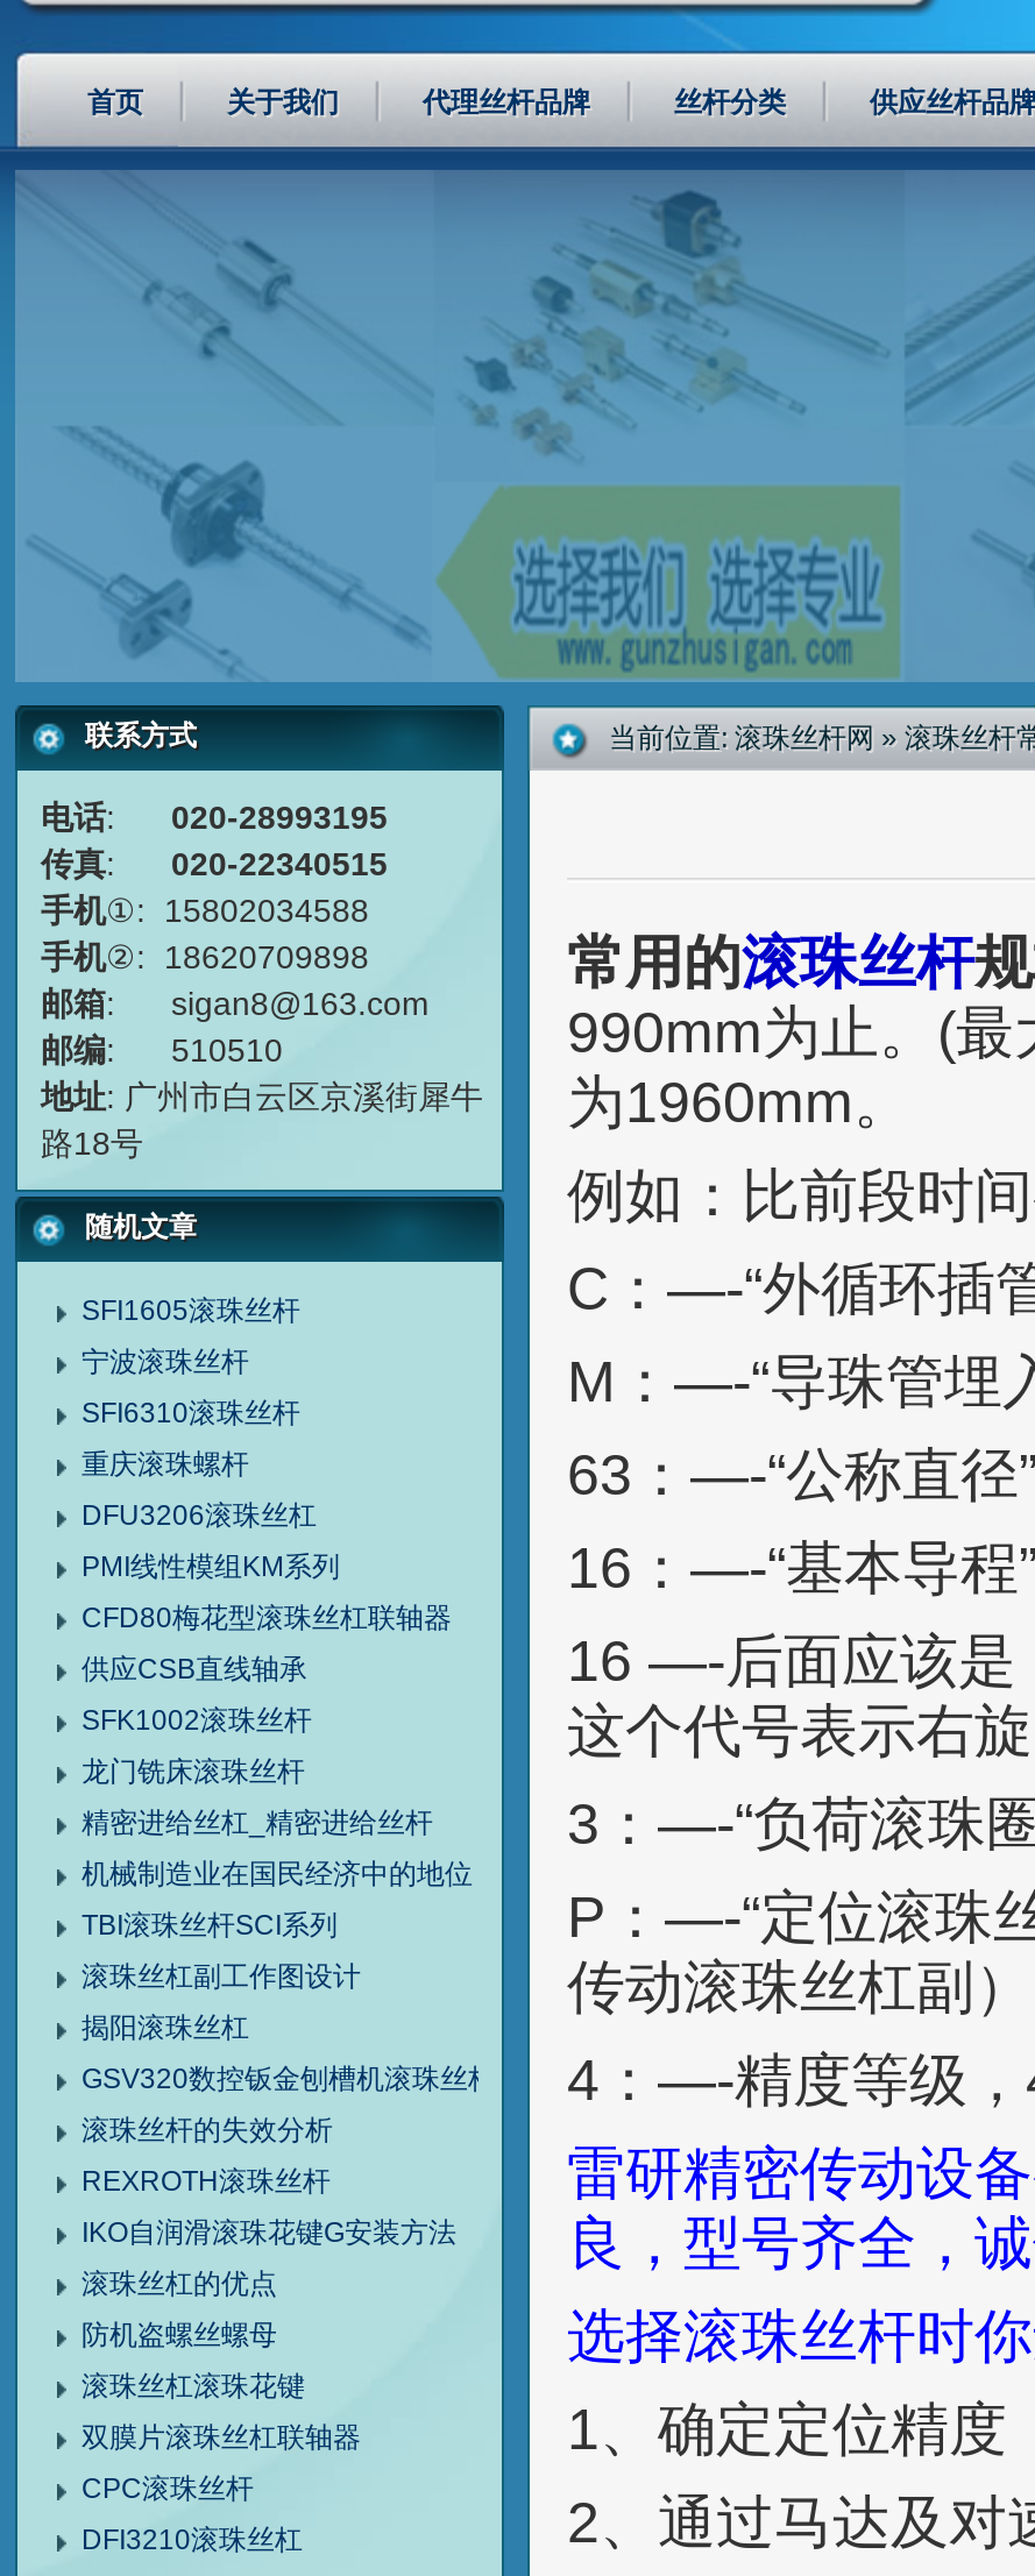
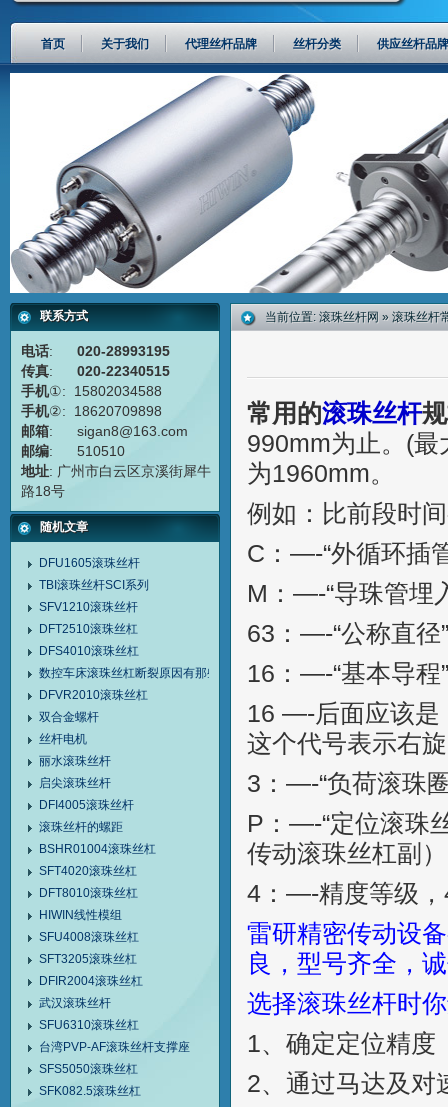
- [image]
+ [image]

- SFI1605滚珠丝杆
- 宁波滚珠丝杆
- SFI6310滚珠丝杆
- 重庆滚珠螺杆
- DFU3206滚珠丝杠
- PMI线性模组KM系列
- CFD80梅花型滚珠丝杠联轴器
- 供应CSB直线轴承
- SFK1002滚珠丝杆
- 龙门铣床滚珠丝杆
- 精密进给丝杠_精密进给丝杆
- 机械制造业在国民经济中的地位
+ DFU1605滚珠丝杆

moved up: TBI滚珠丝杆SCI系列

- 滚珠丝杠副工作图设计
- 揭阳滚珠丝杠
- GSV320数控钣金刨槽机滚珠丝杠
- 滚珠丝杆的失效分析
- REXROTH滚珠丝杆
- IKO自润滑滚珠花键G安装方法
- 滚珠丝杠的优点
- 防机盗螺丝螺母
- 滚珠丝杠滚珠花键
- 双膜片滚珠丝杠联轴器
- CPC滚珠丝杆
- DFI3210滚珠丝杠
+ SFV1210滚珠丝杆
+ DFT2510滚珠丝杠
+ DFS4010滚珠丝杠
+ 数控车床滚珠丝杠断裂原因有那些？
+ DFVR2010滚珠丝杠
+ 双合金螺杆
+ 丝杆电机
+ 丽水滚珠丝杆
+ 启尖滚珠丝杆
+ DFI4005滚珠丝杆
+ 滚珠丝杆的螺距
+ BSHR01004滚珠丝杠
+ SFT4020滚珠丝杠
+ DFT8010滚珠丝杠
+ HIWIN线性模组
+ SFU4008滚珠丝杠
+ SFT3205滚珠丝杠
+ DFIR2004滚珠丝杠
+ 武汉滚珠丝杆
+ SFU6310滚珠丝杠
+ 台湾PVP-AF滚珠丝杆支撑座
+ SFS5050滚珠丝杠
+ SFK082.5滚珠丝杠
